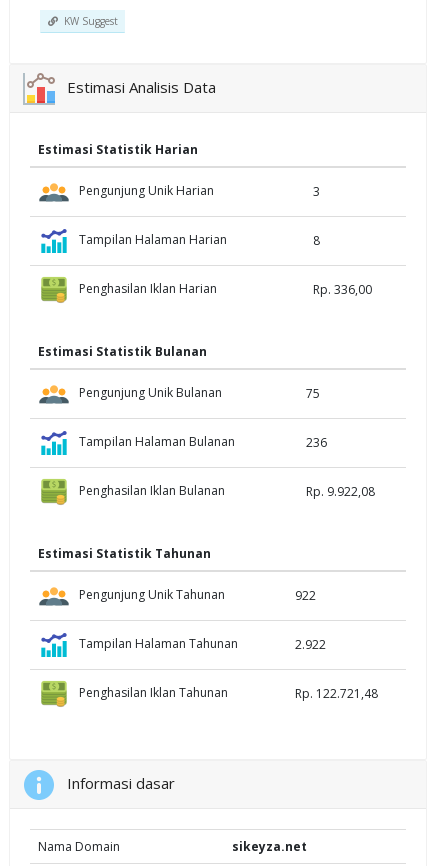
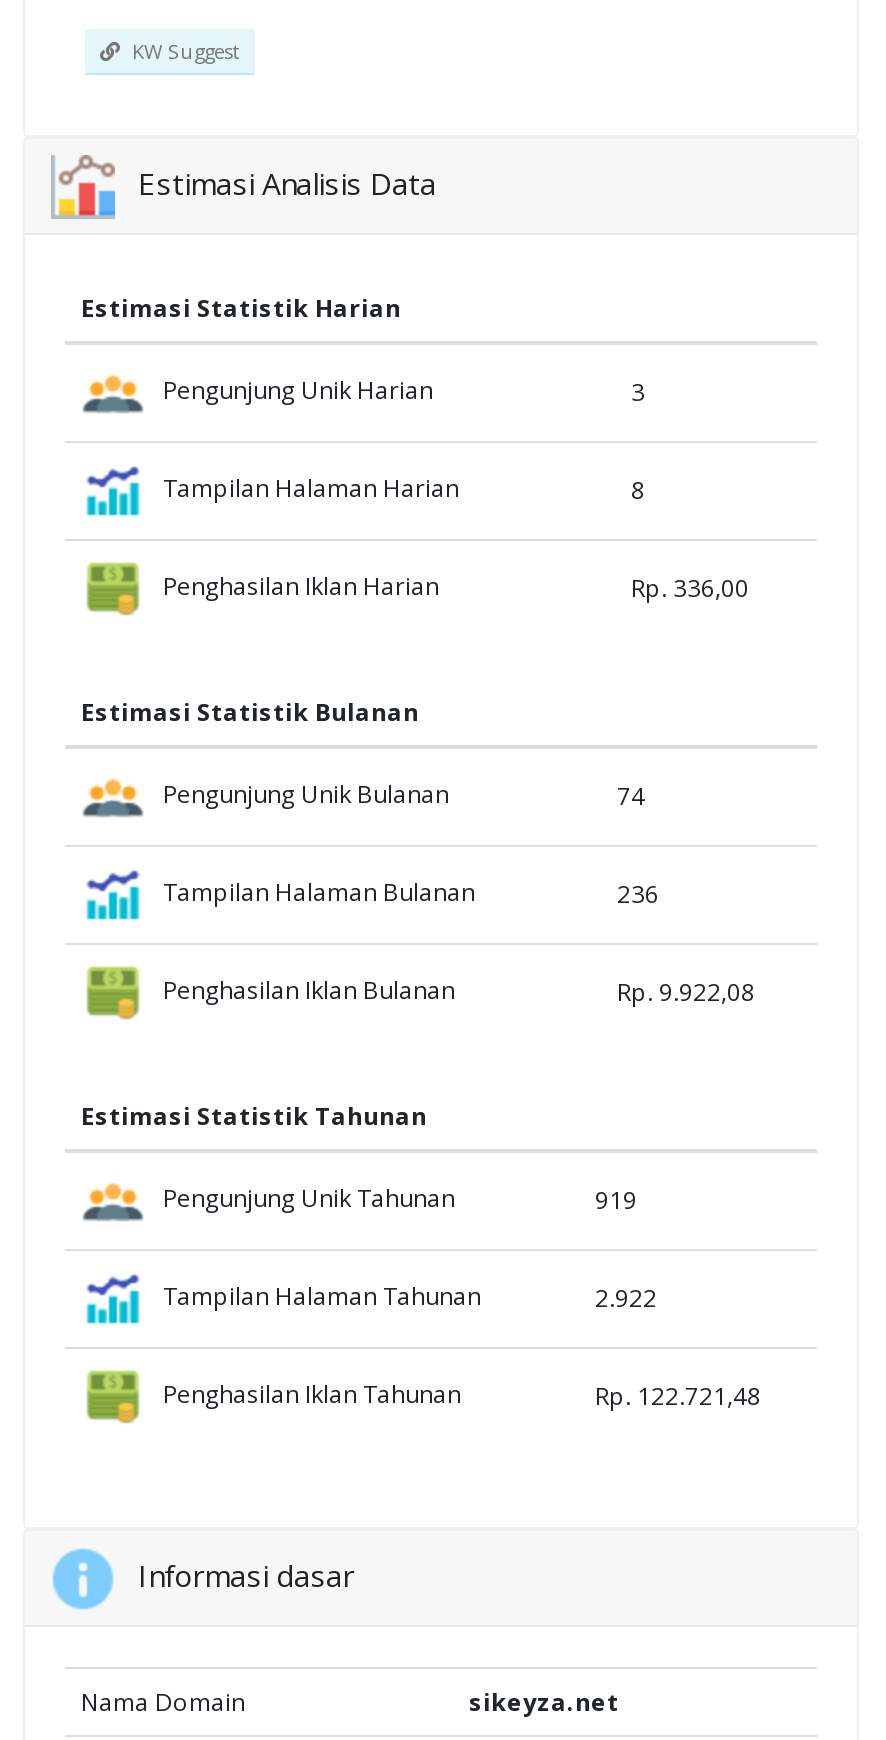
- 75
+ 74

- 922
+ 919
